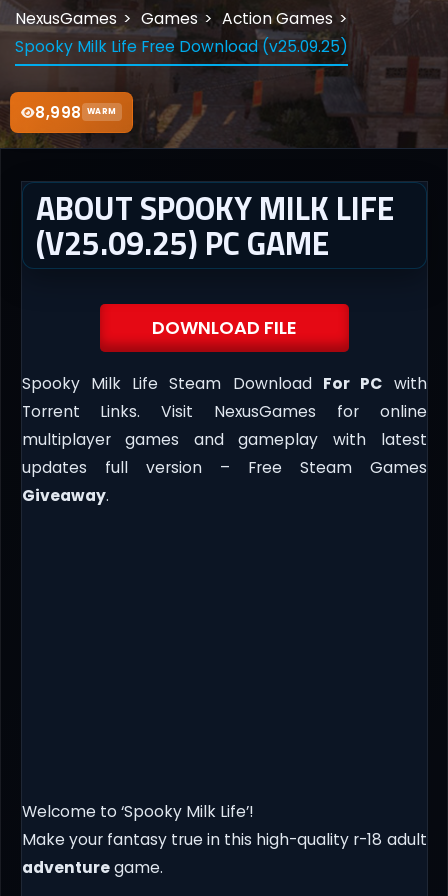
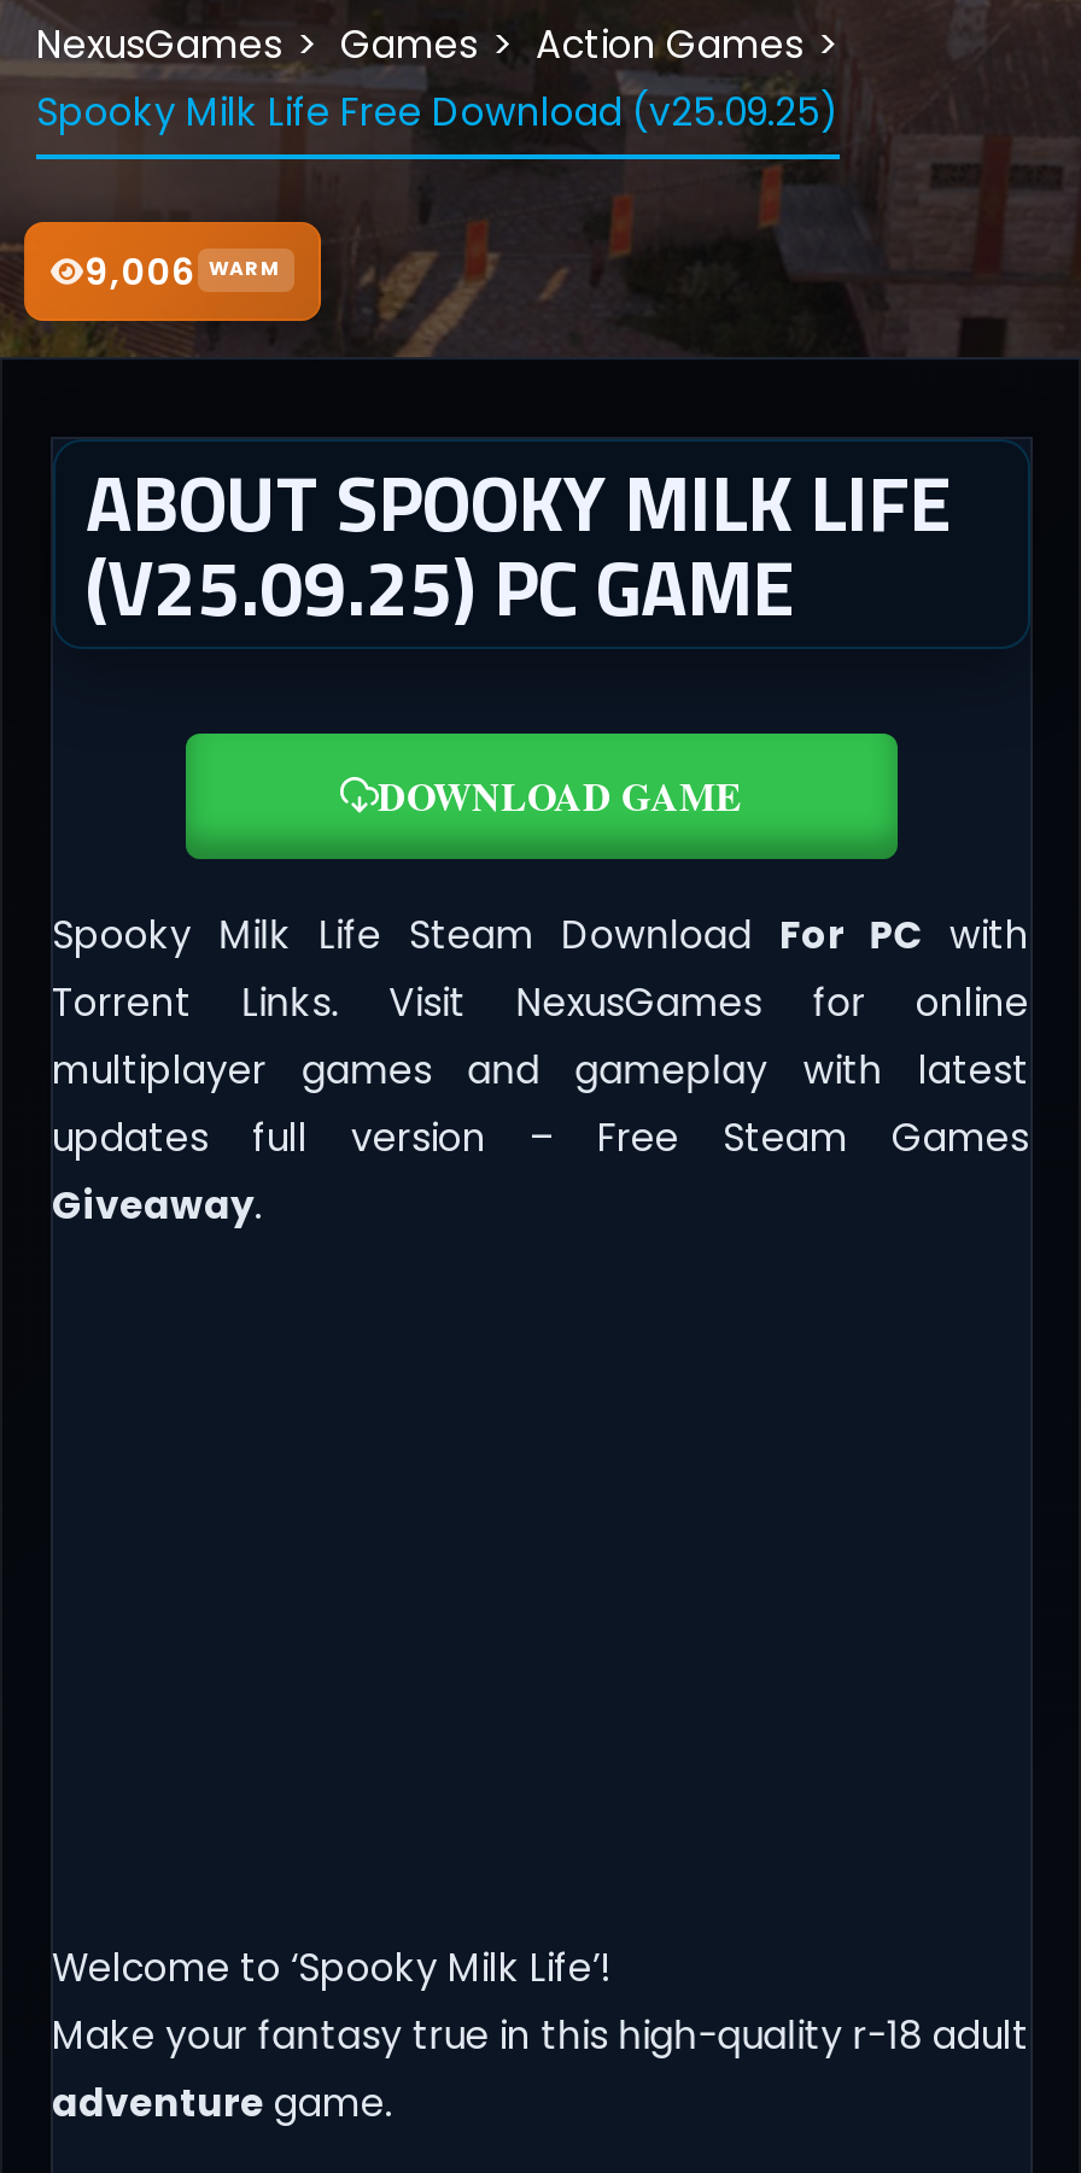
- 8,998 WARM
+ 9,006 WARM

- DOWNLOAD FILE
+ DOWNLOAD GAME
